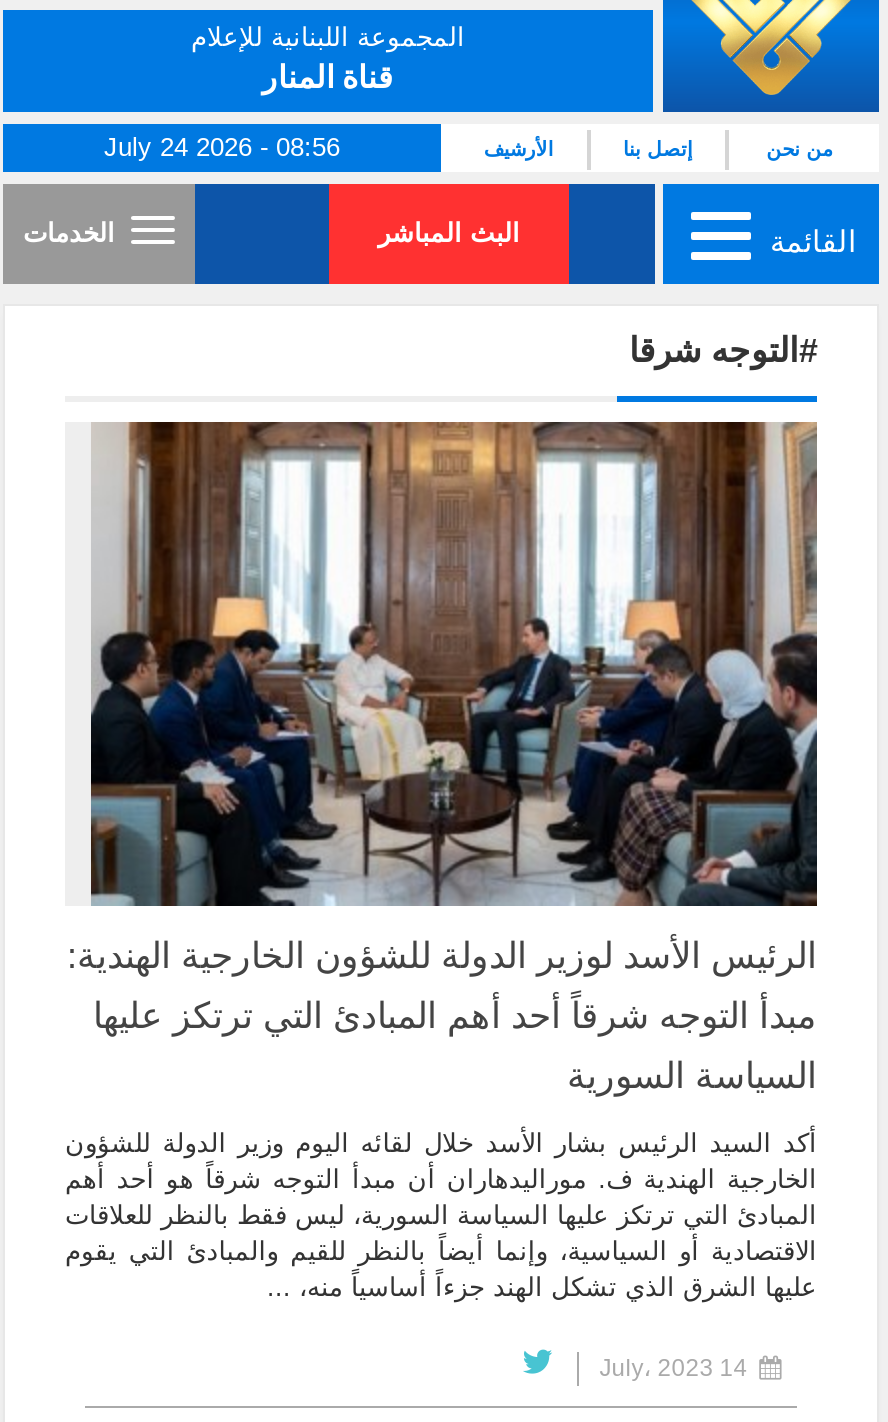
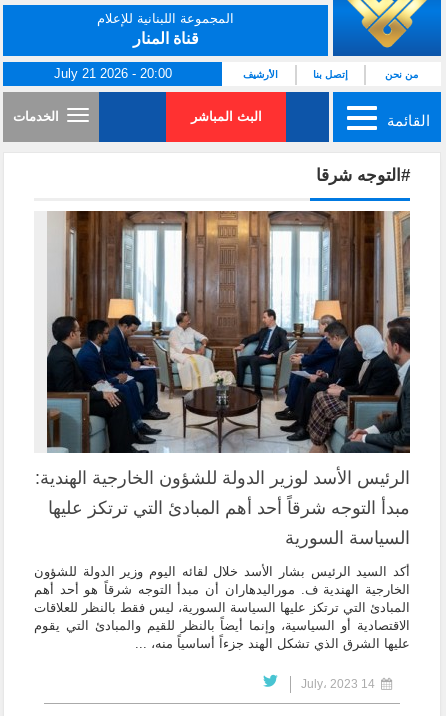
- July 24 2026 - 08:56
+ July 21 2026 - 20:00
